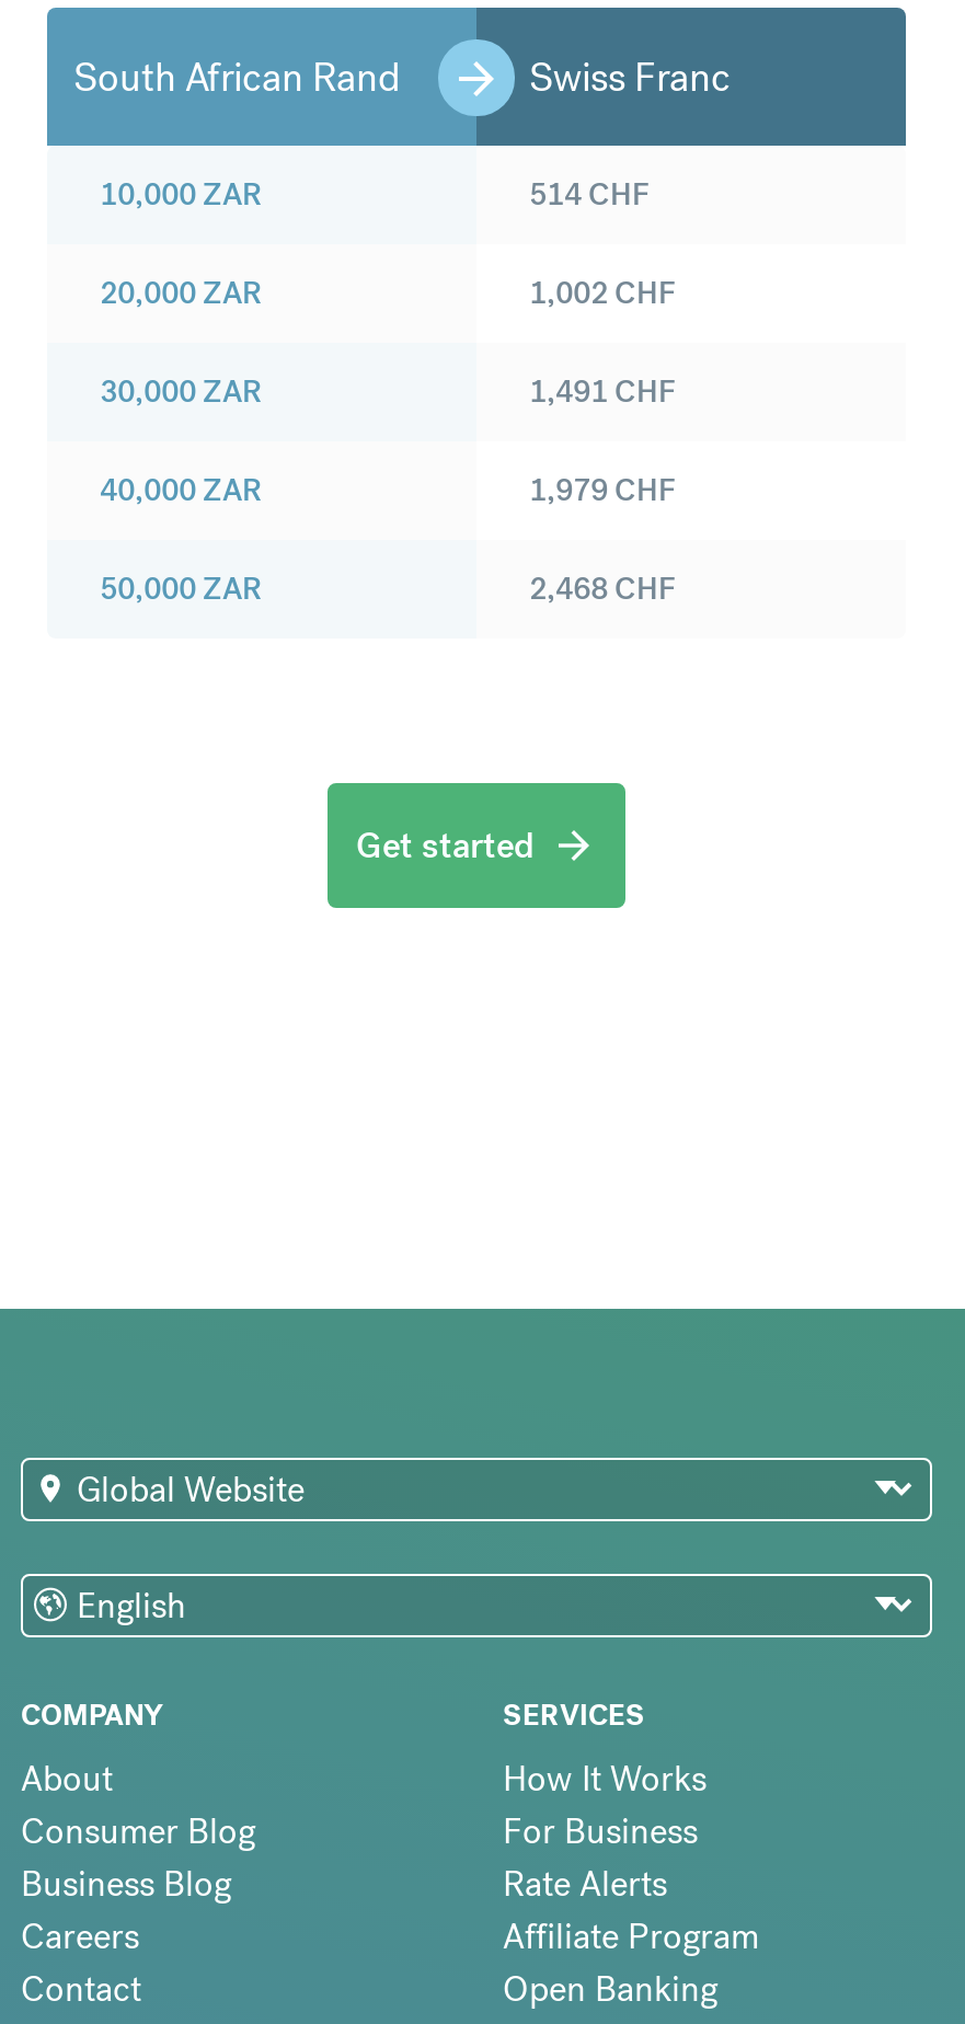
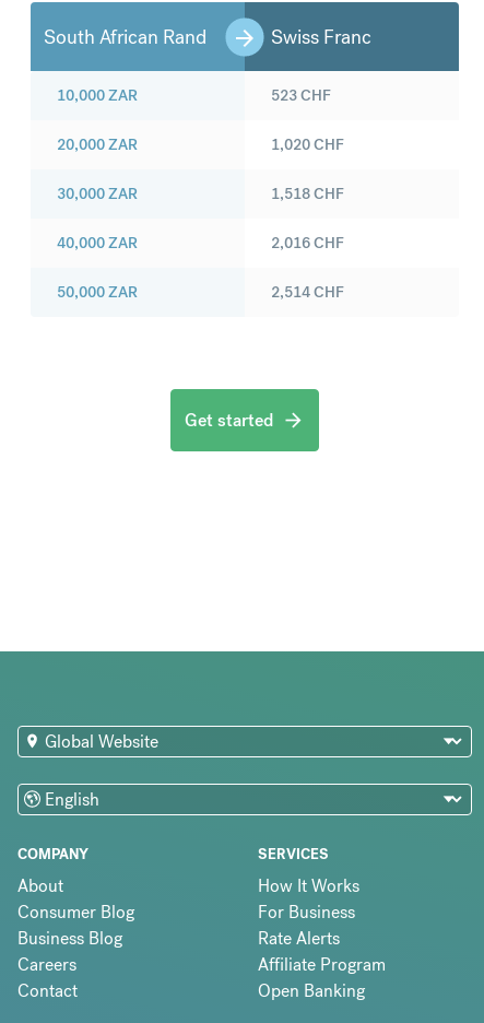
- 514 CHF
+ 523 CHF

- 1,002 CHF
+ 1,020 CHF

- 1,491 CHF
+ 1,518 CHF

- 1,979 CHF
+ 2,016 CHF

- 2,468 CHF
+ 2,514 CHF
